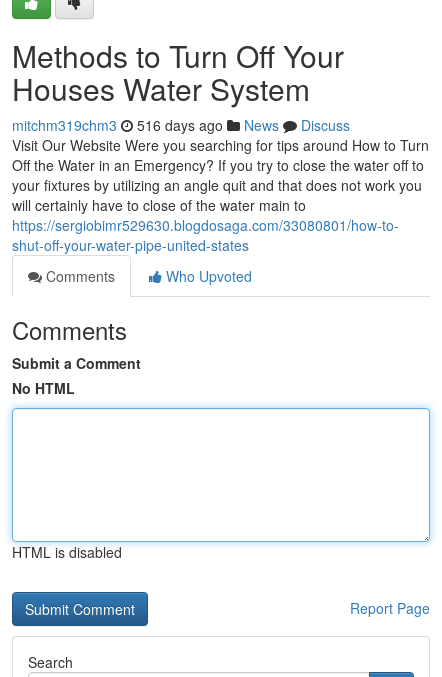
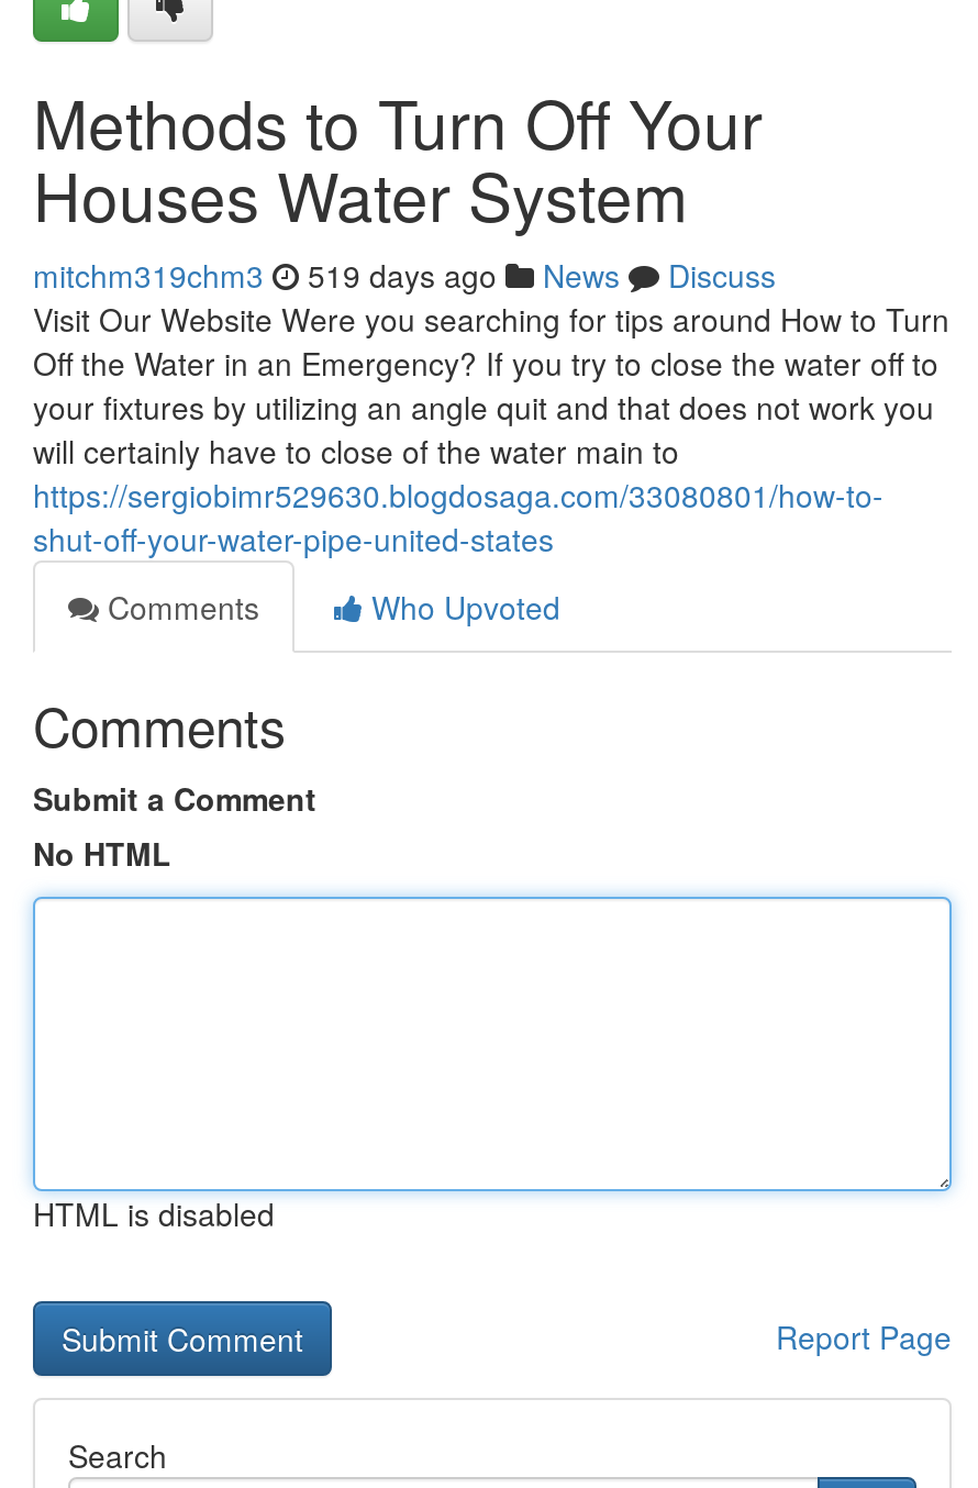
- mitchm319chm3 516 days ago News Discuss
+ mitchm319chm3 519 days ago News Discuss
